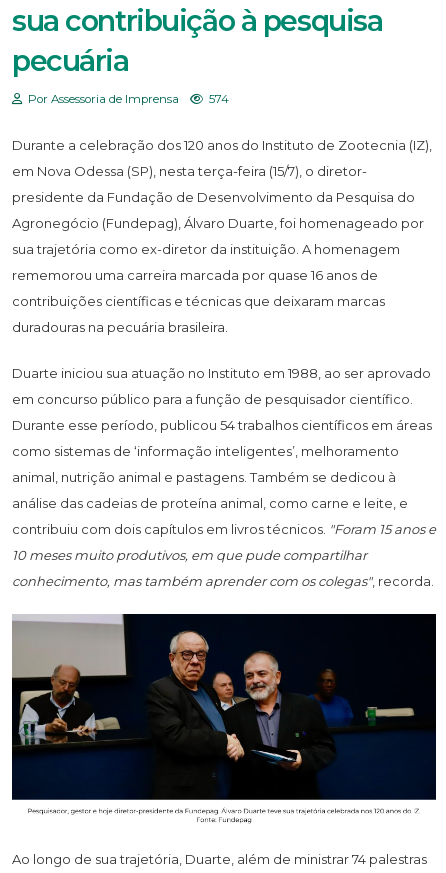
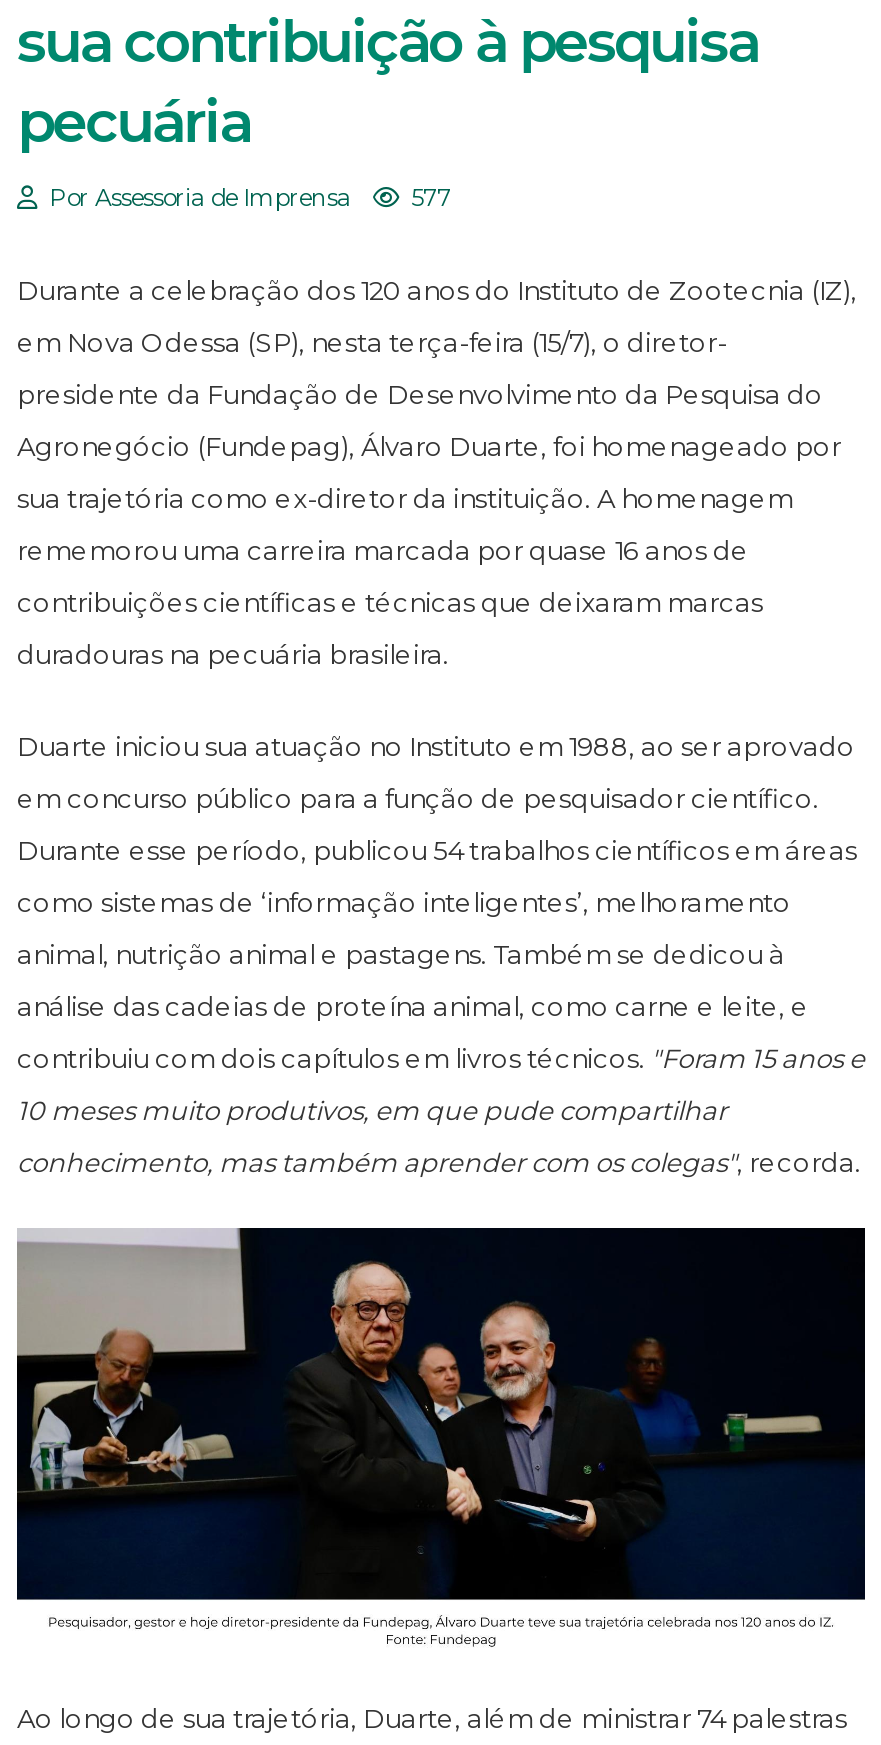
- Por Assessoria de Imprensa 574
+ Por Assessoria de Imprensa 577
